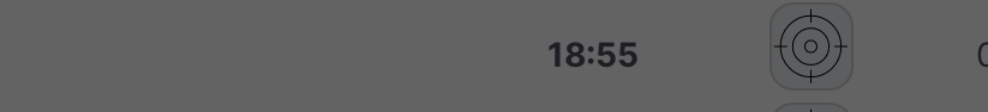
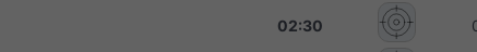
- 18:55
+ 02:30
